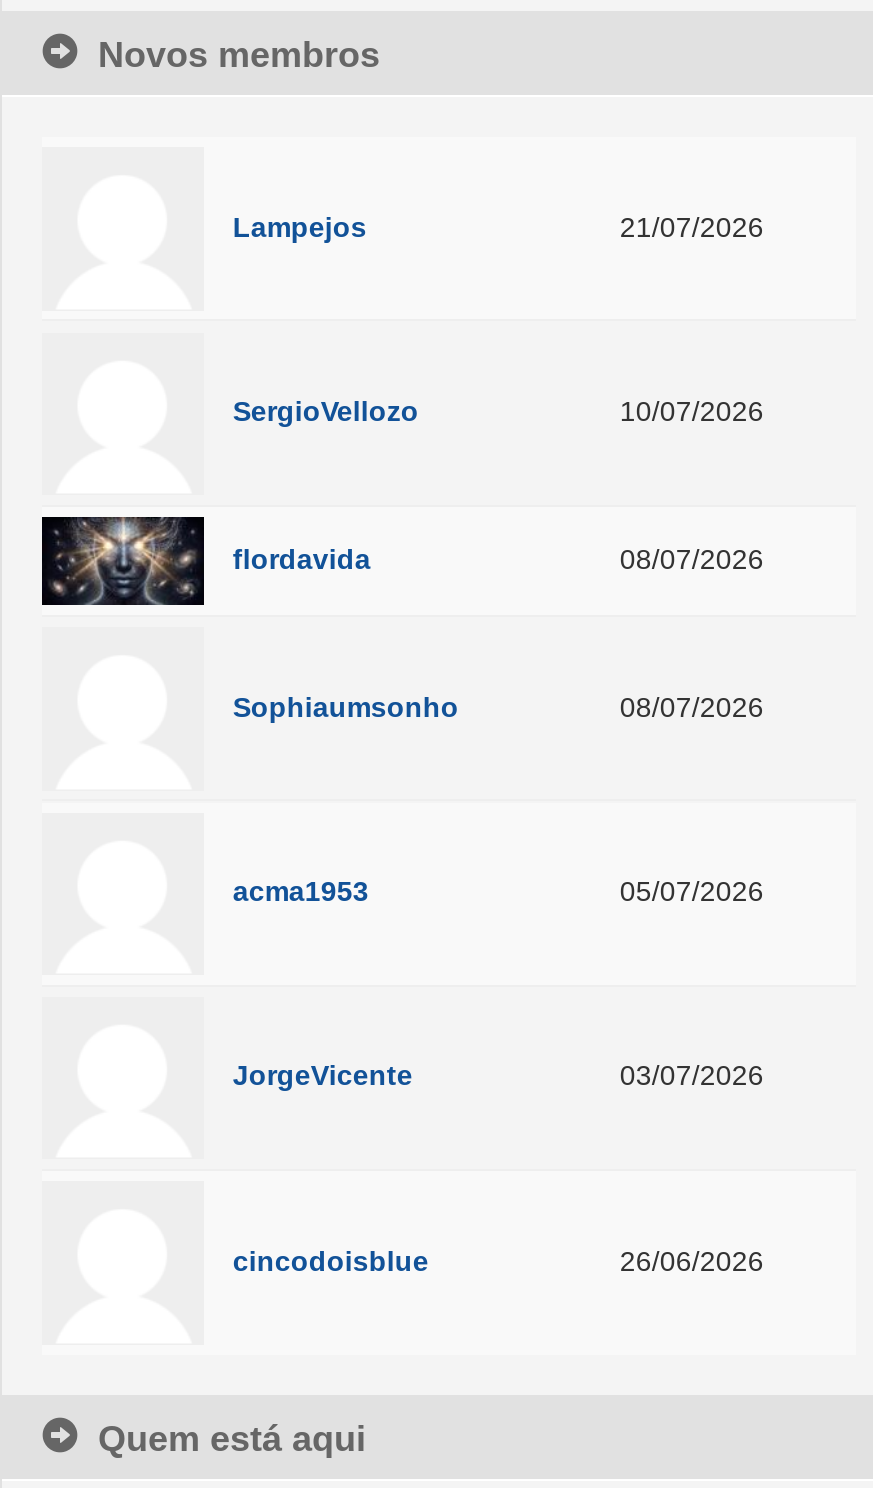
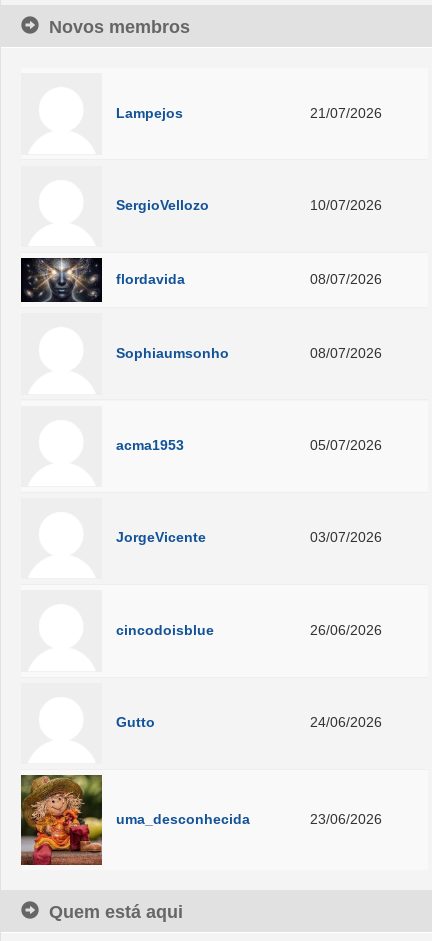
+ [image]
+ uma_desconhecida
+ 23/06/2026

+ Gutto
+ 24/06/2026
